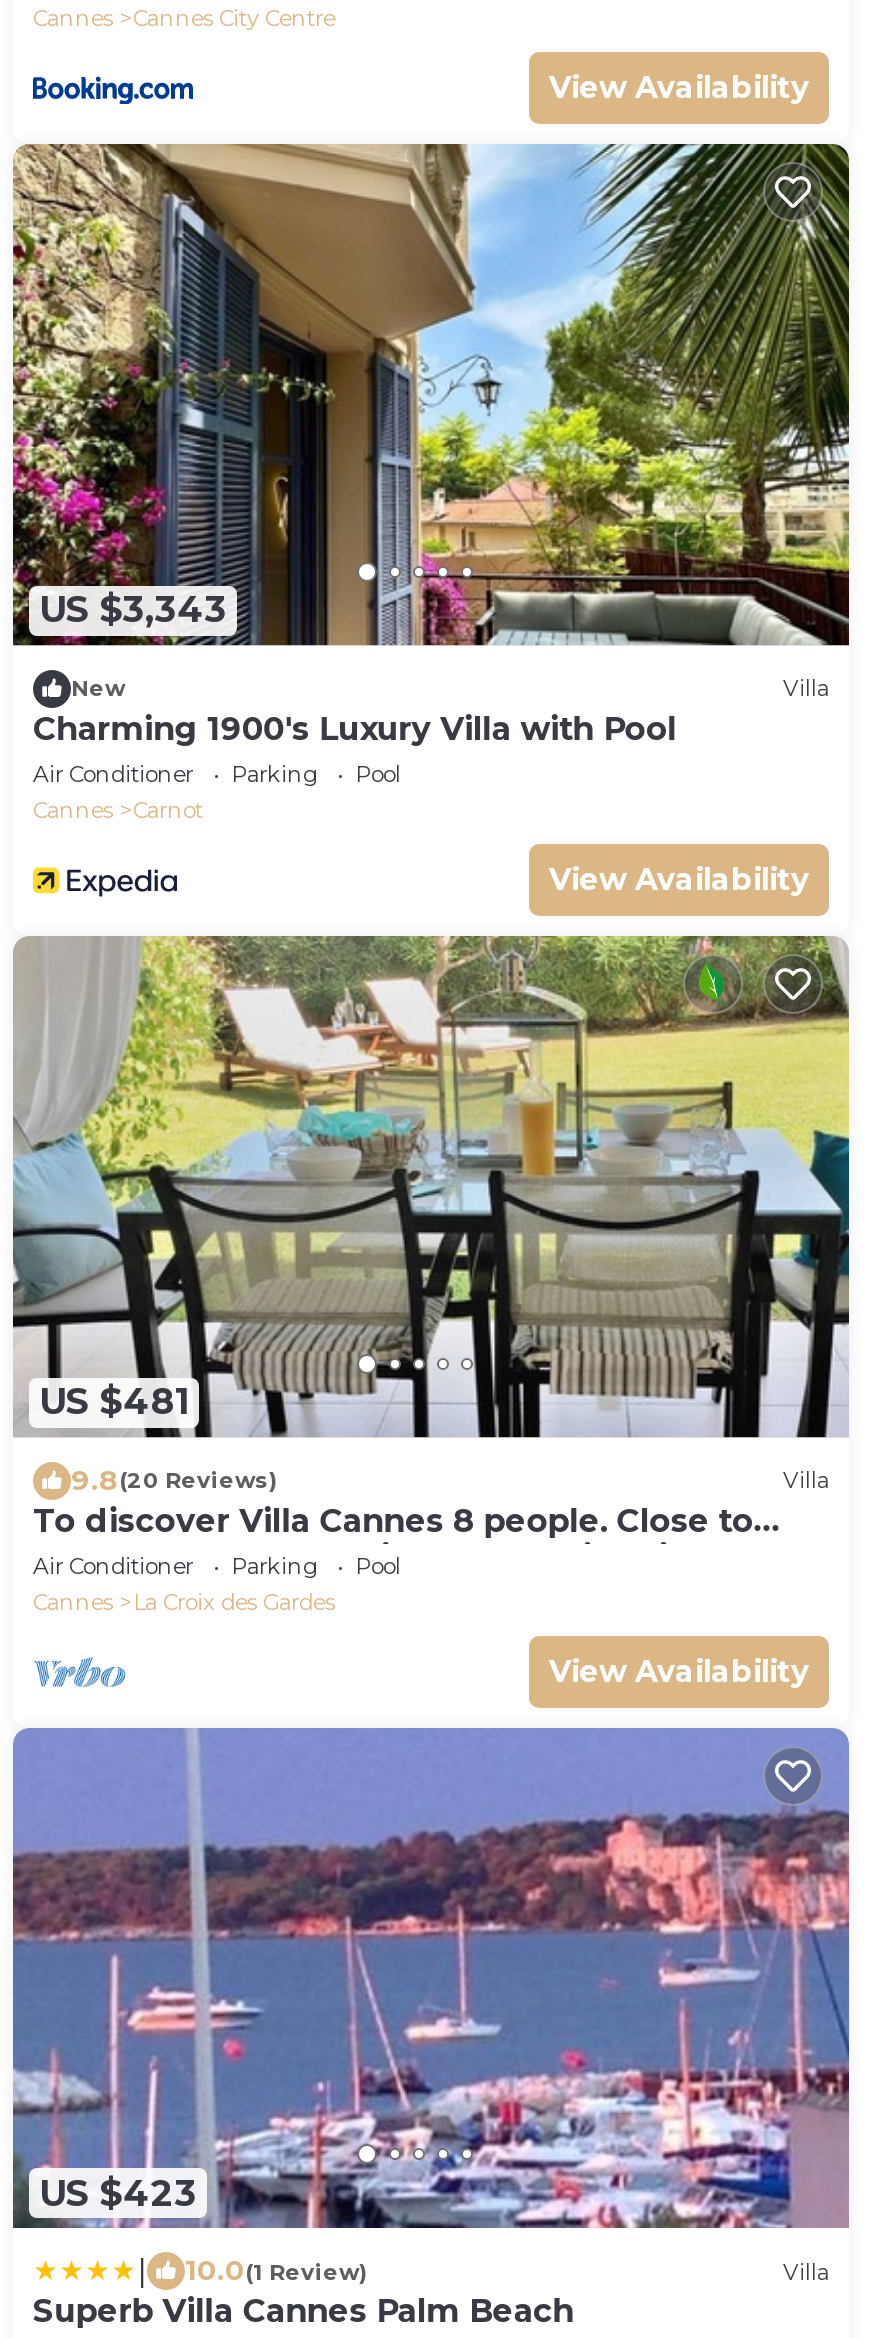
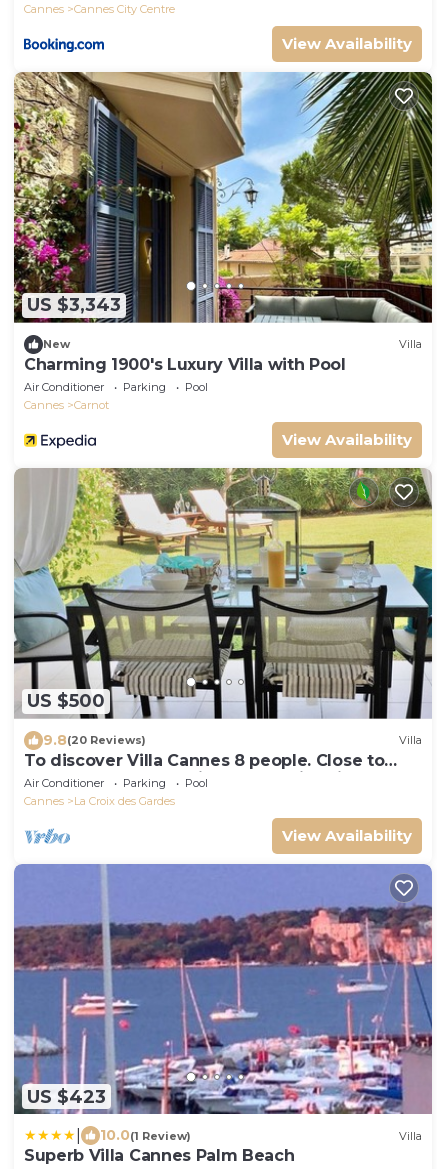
- US $481
+ US $500
